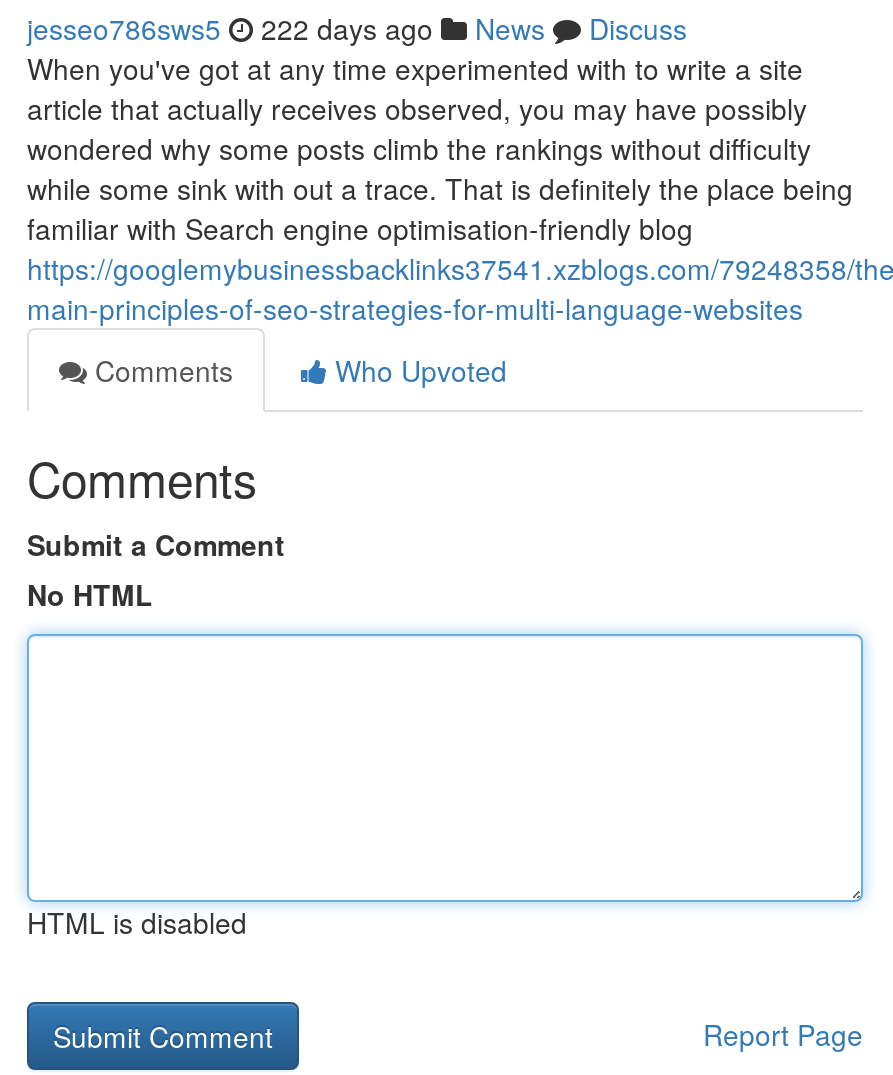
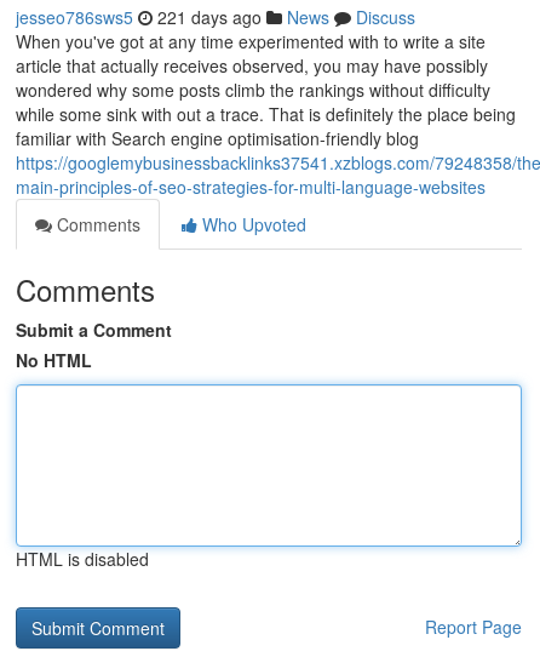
- jesseo786sws5 222 days ago News Discuss
+ jesseo786sws5 221 days ago News Discuss
